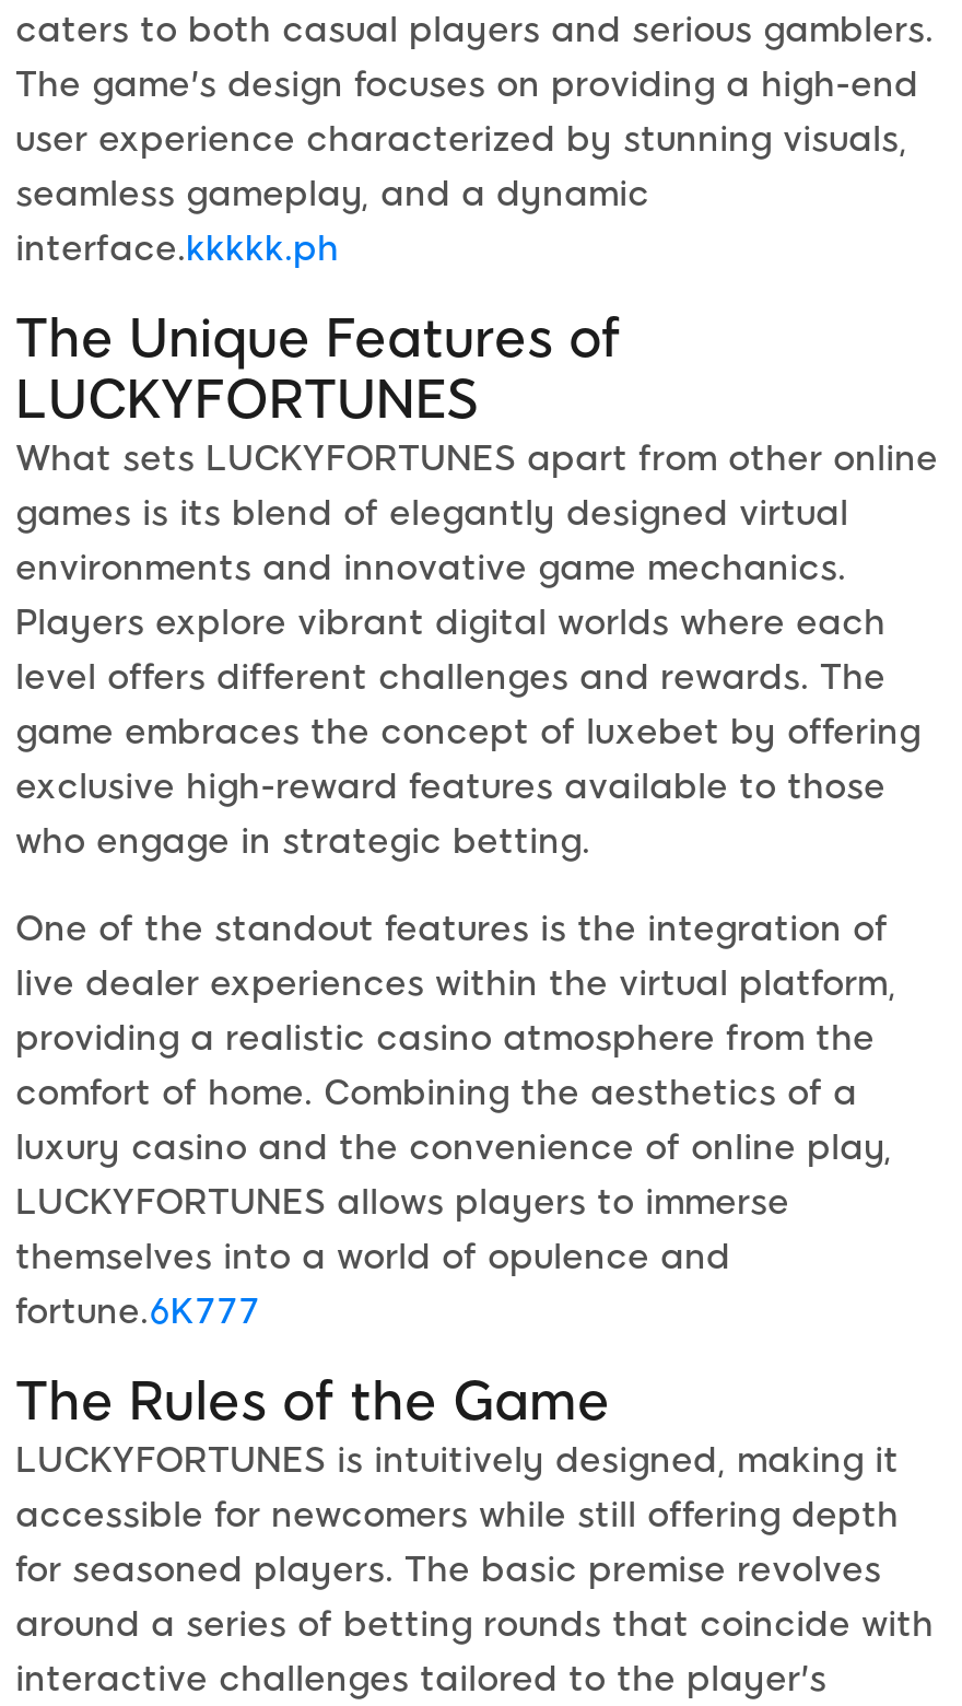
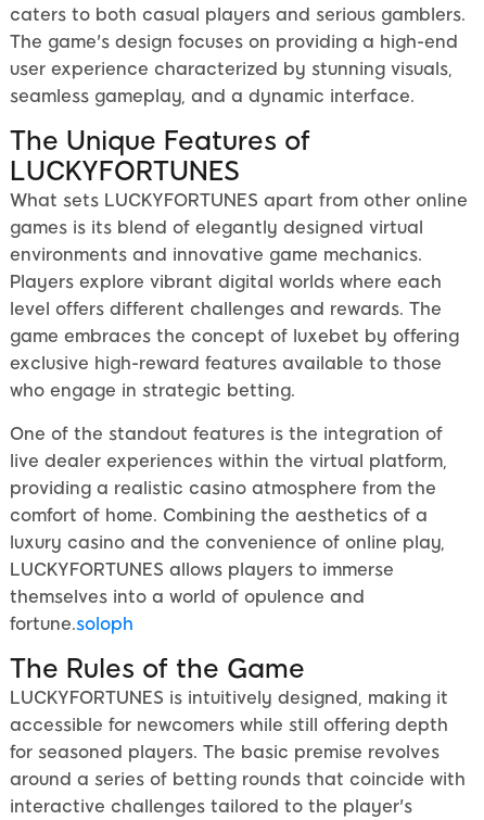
- seamless gameplay, and a dynamic
- interface.kkkkk.ph
+ seamless gameplay, and a dynamic interface.

- fortune.6K777
+ fortune.soloph
